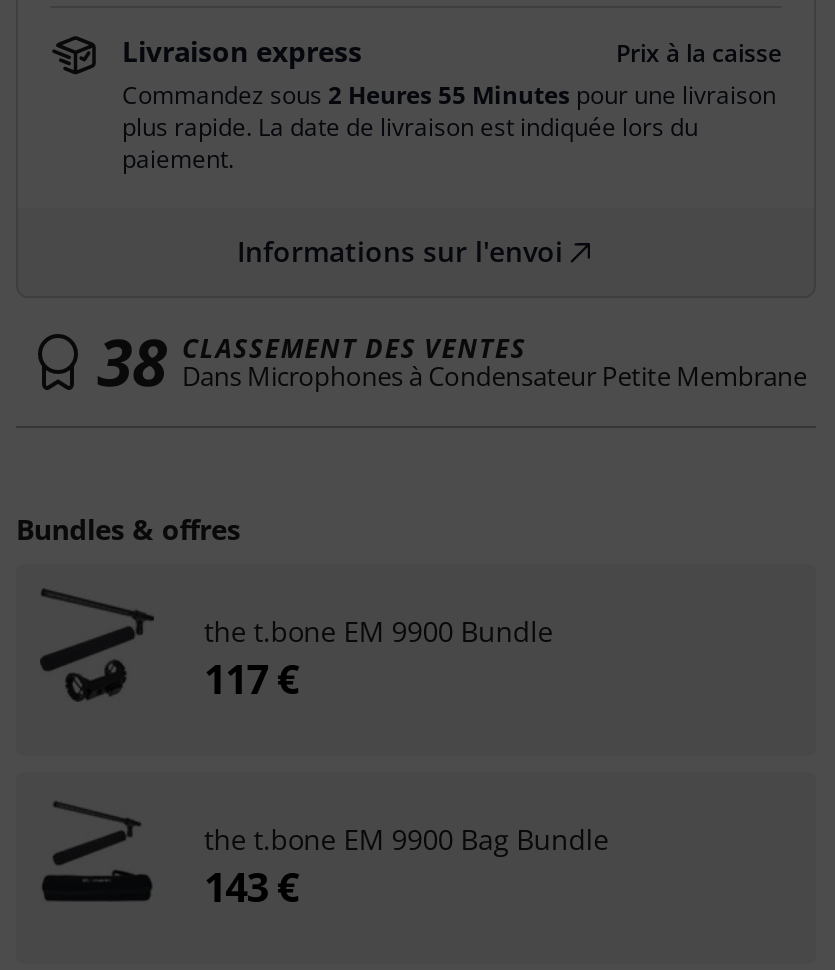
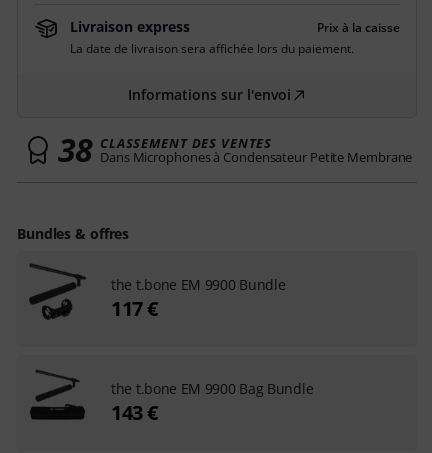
- Commandez sous 2 Heures 55 Minutes pour une livraison
- plus rapide. La date de livraison est indiquée lors du
- paiement.
+ La date de livraison sera affichée lors du paiement.
